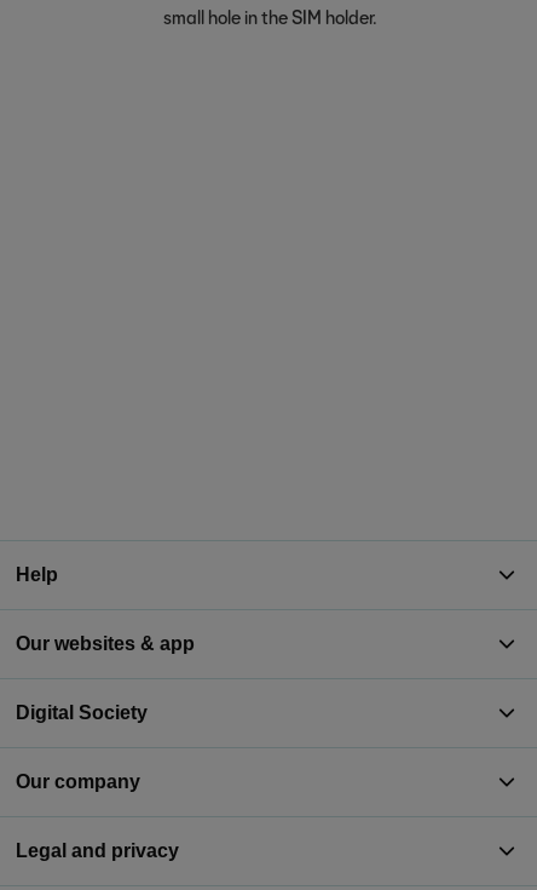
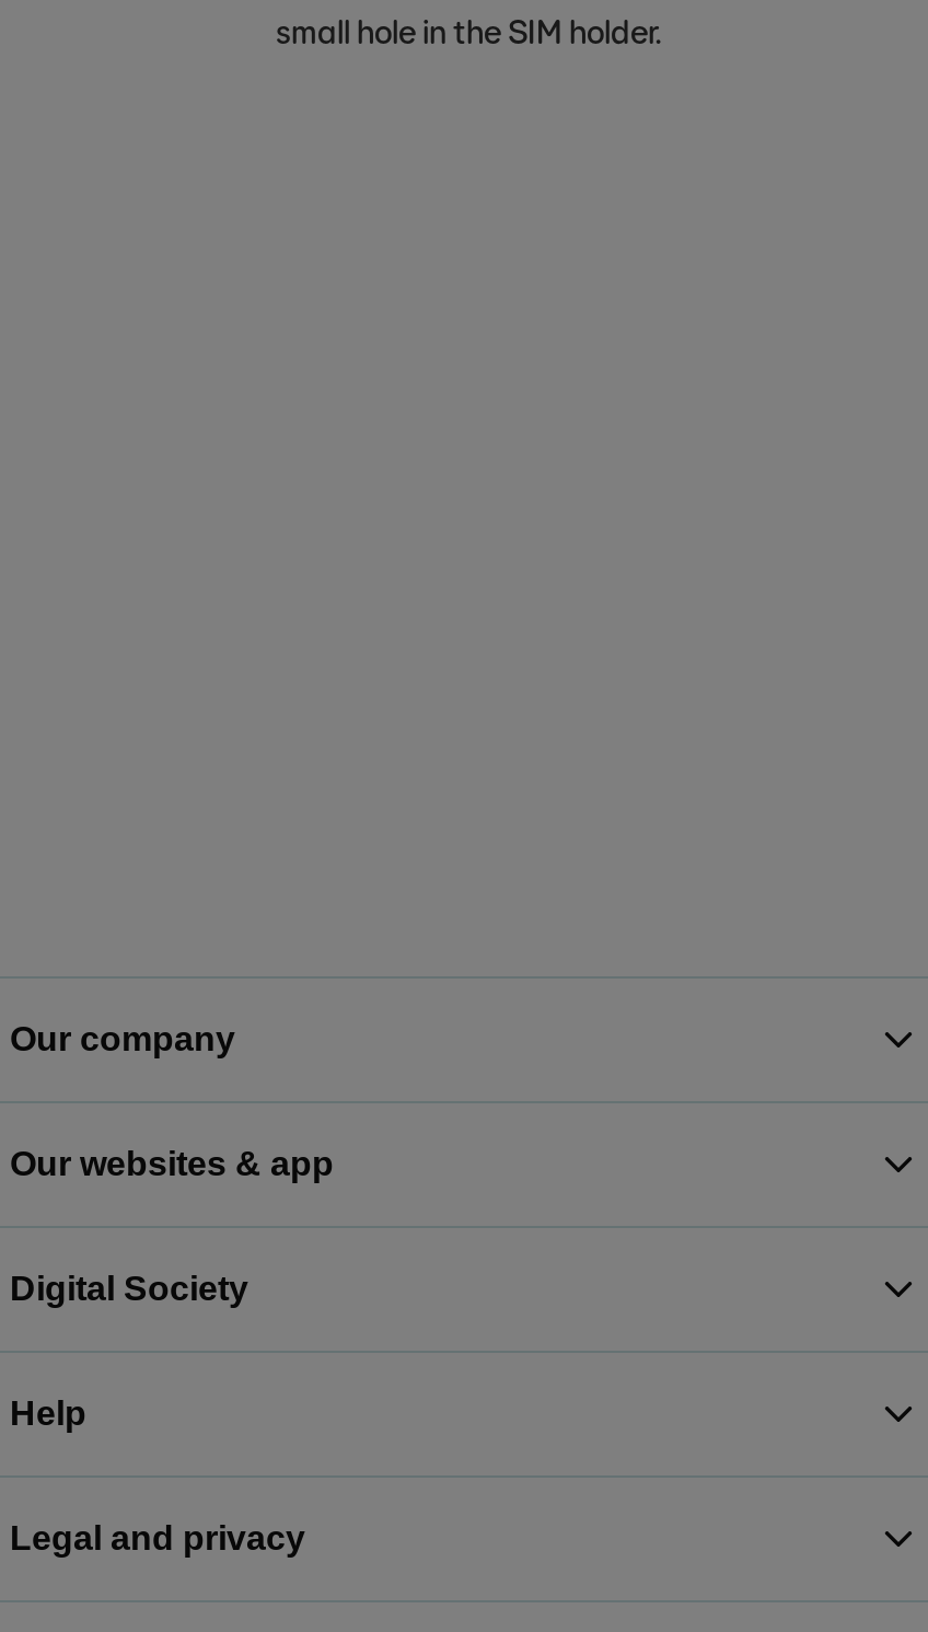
moved down: Help

moved up: Our company
